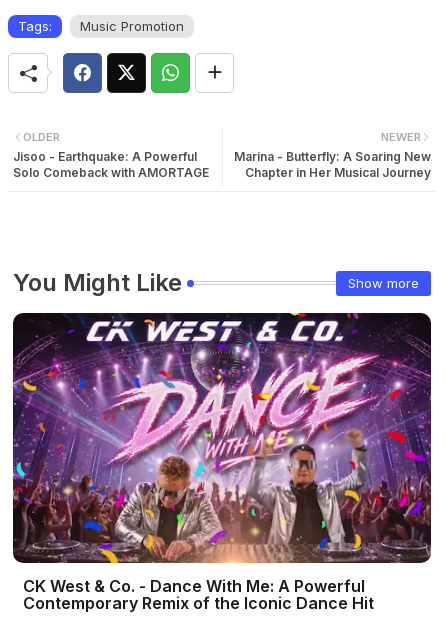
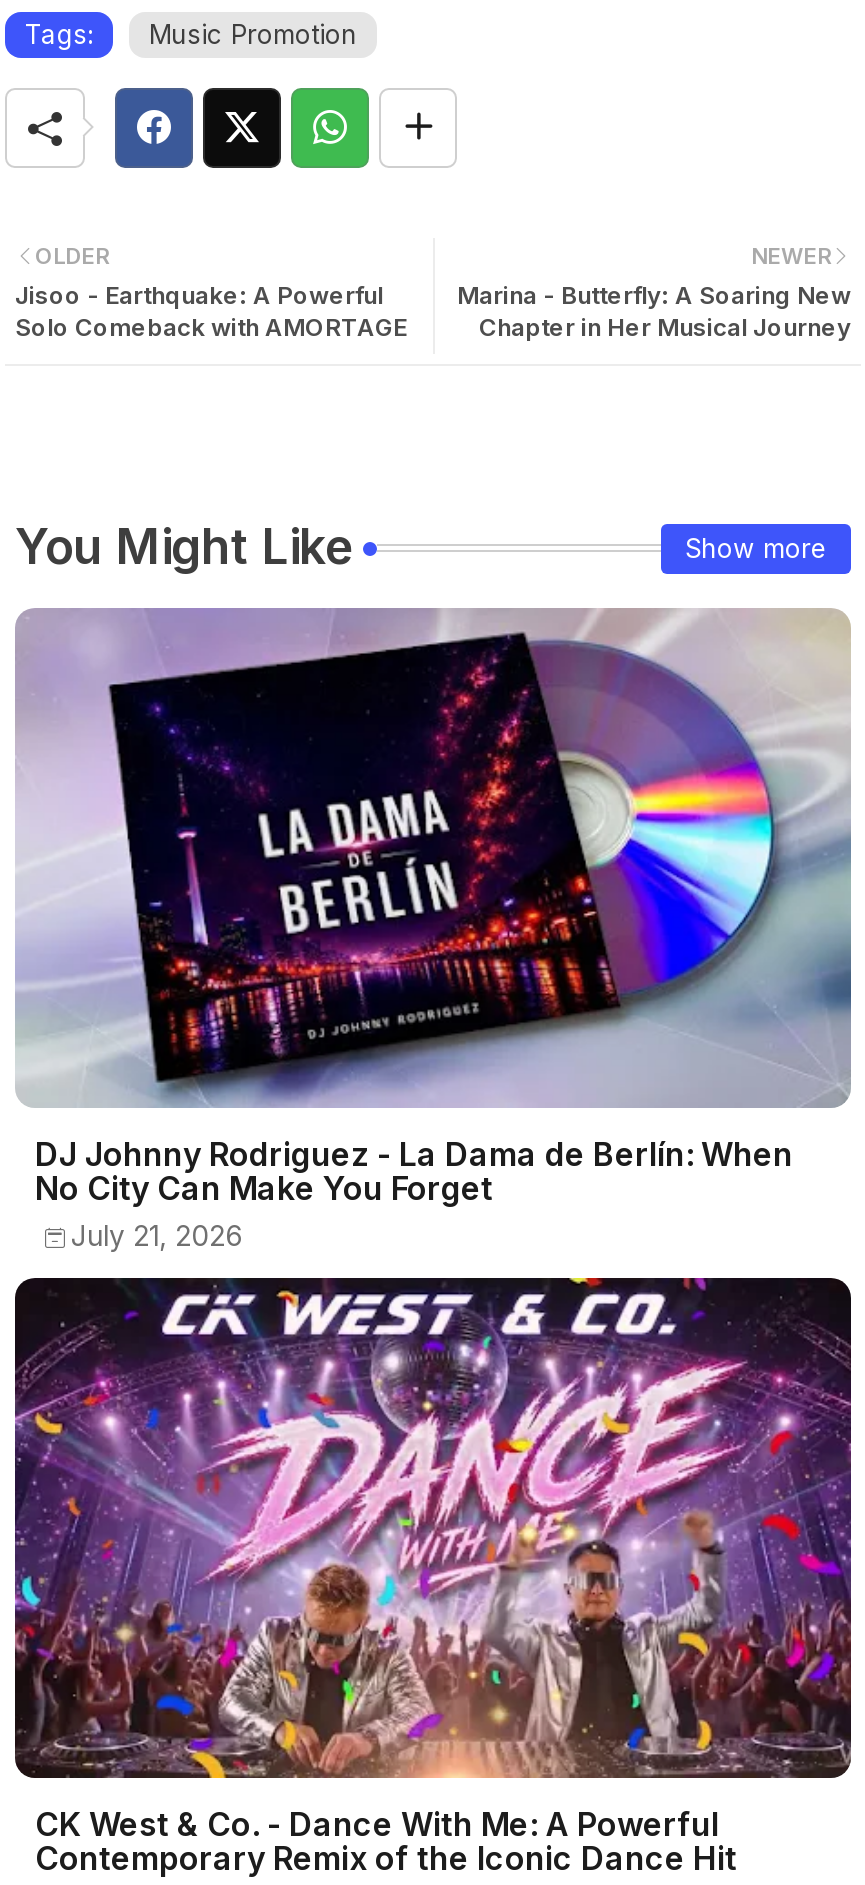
+ [image]
+ DJ Johnny Rodriguez - La Dama de Berlín: When
+ No City Can Make You Forget
+ July 21, 2026
